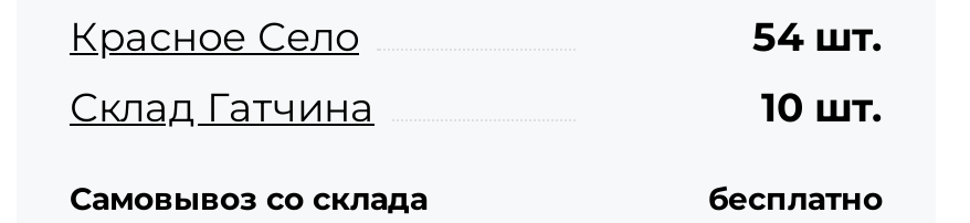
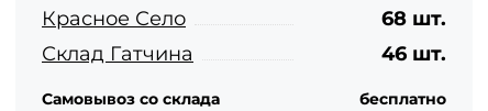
- 54 шт.
+ 68 шт.

- 10 шт.
+ 46 шт.
